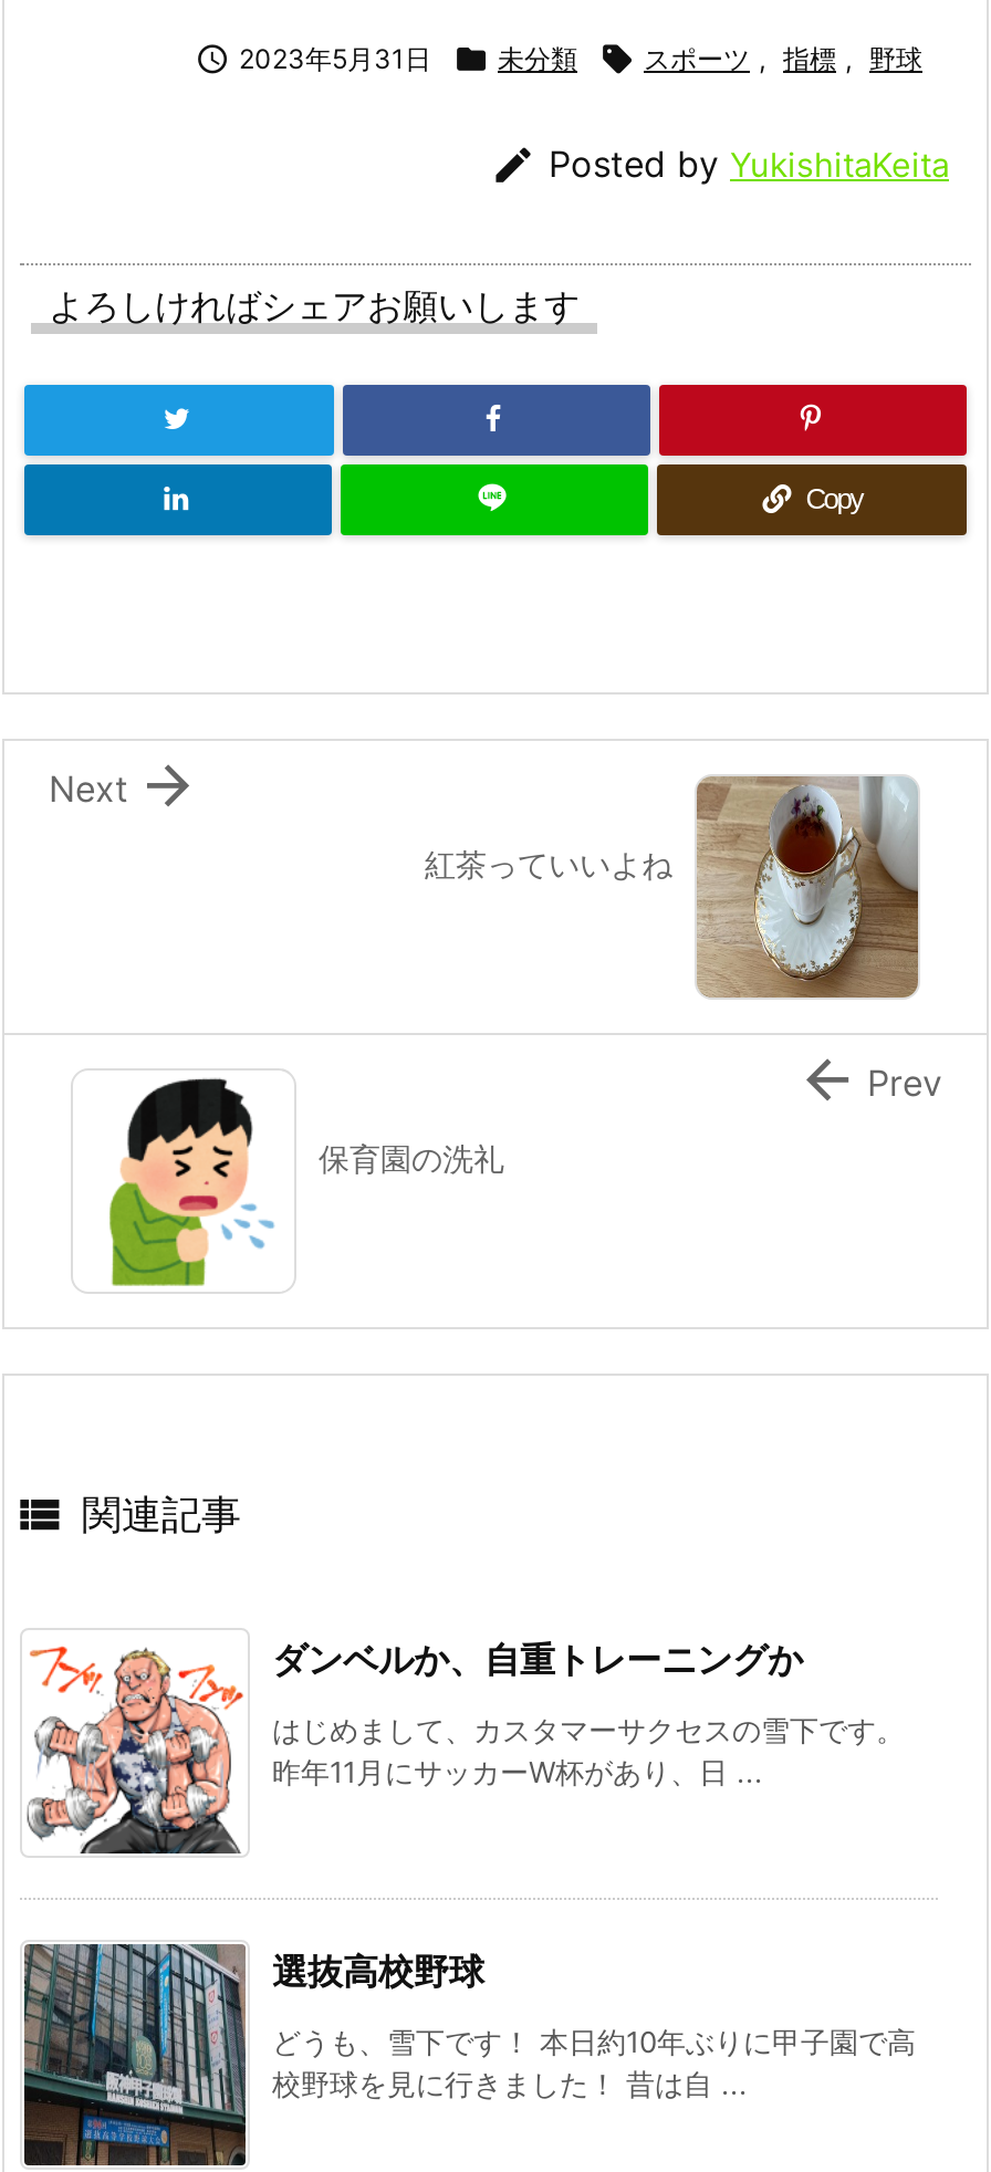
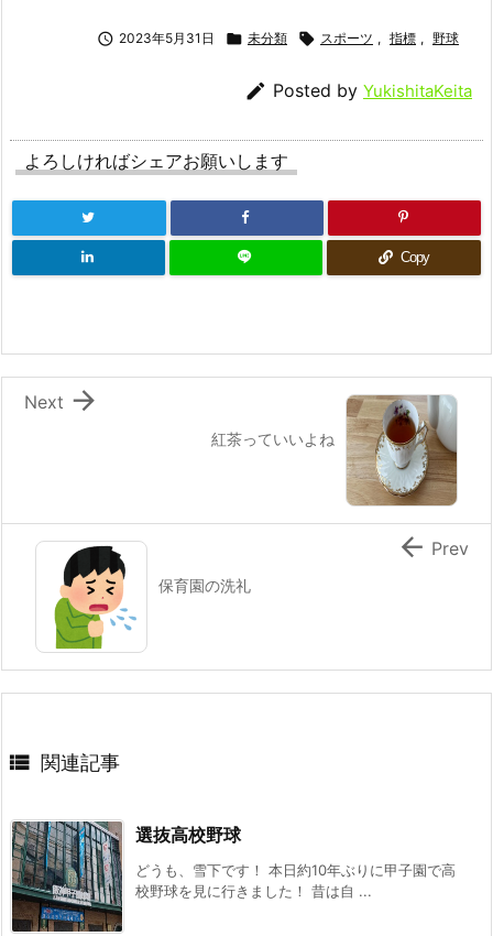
- [image]
- ダンベルか、自重トレーニングか
- はじめまして、カスタマーサクセスの雪下です。
- 昨年11月にサッカーW杯があり、日 ...
